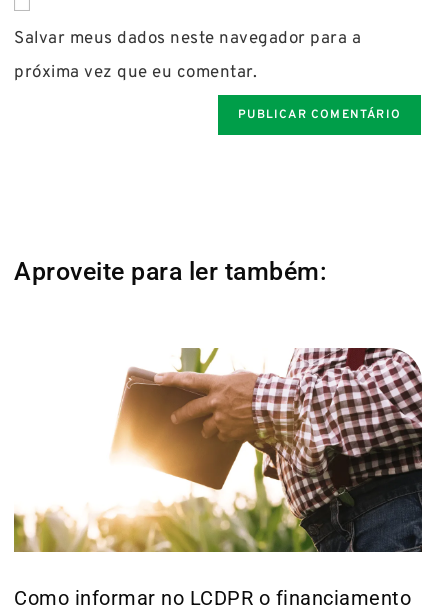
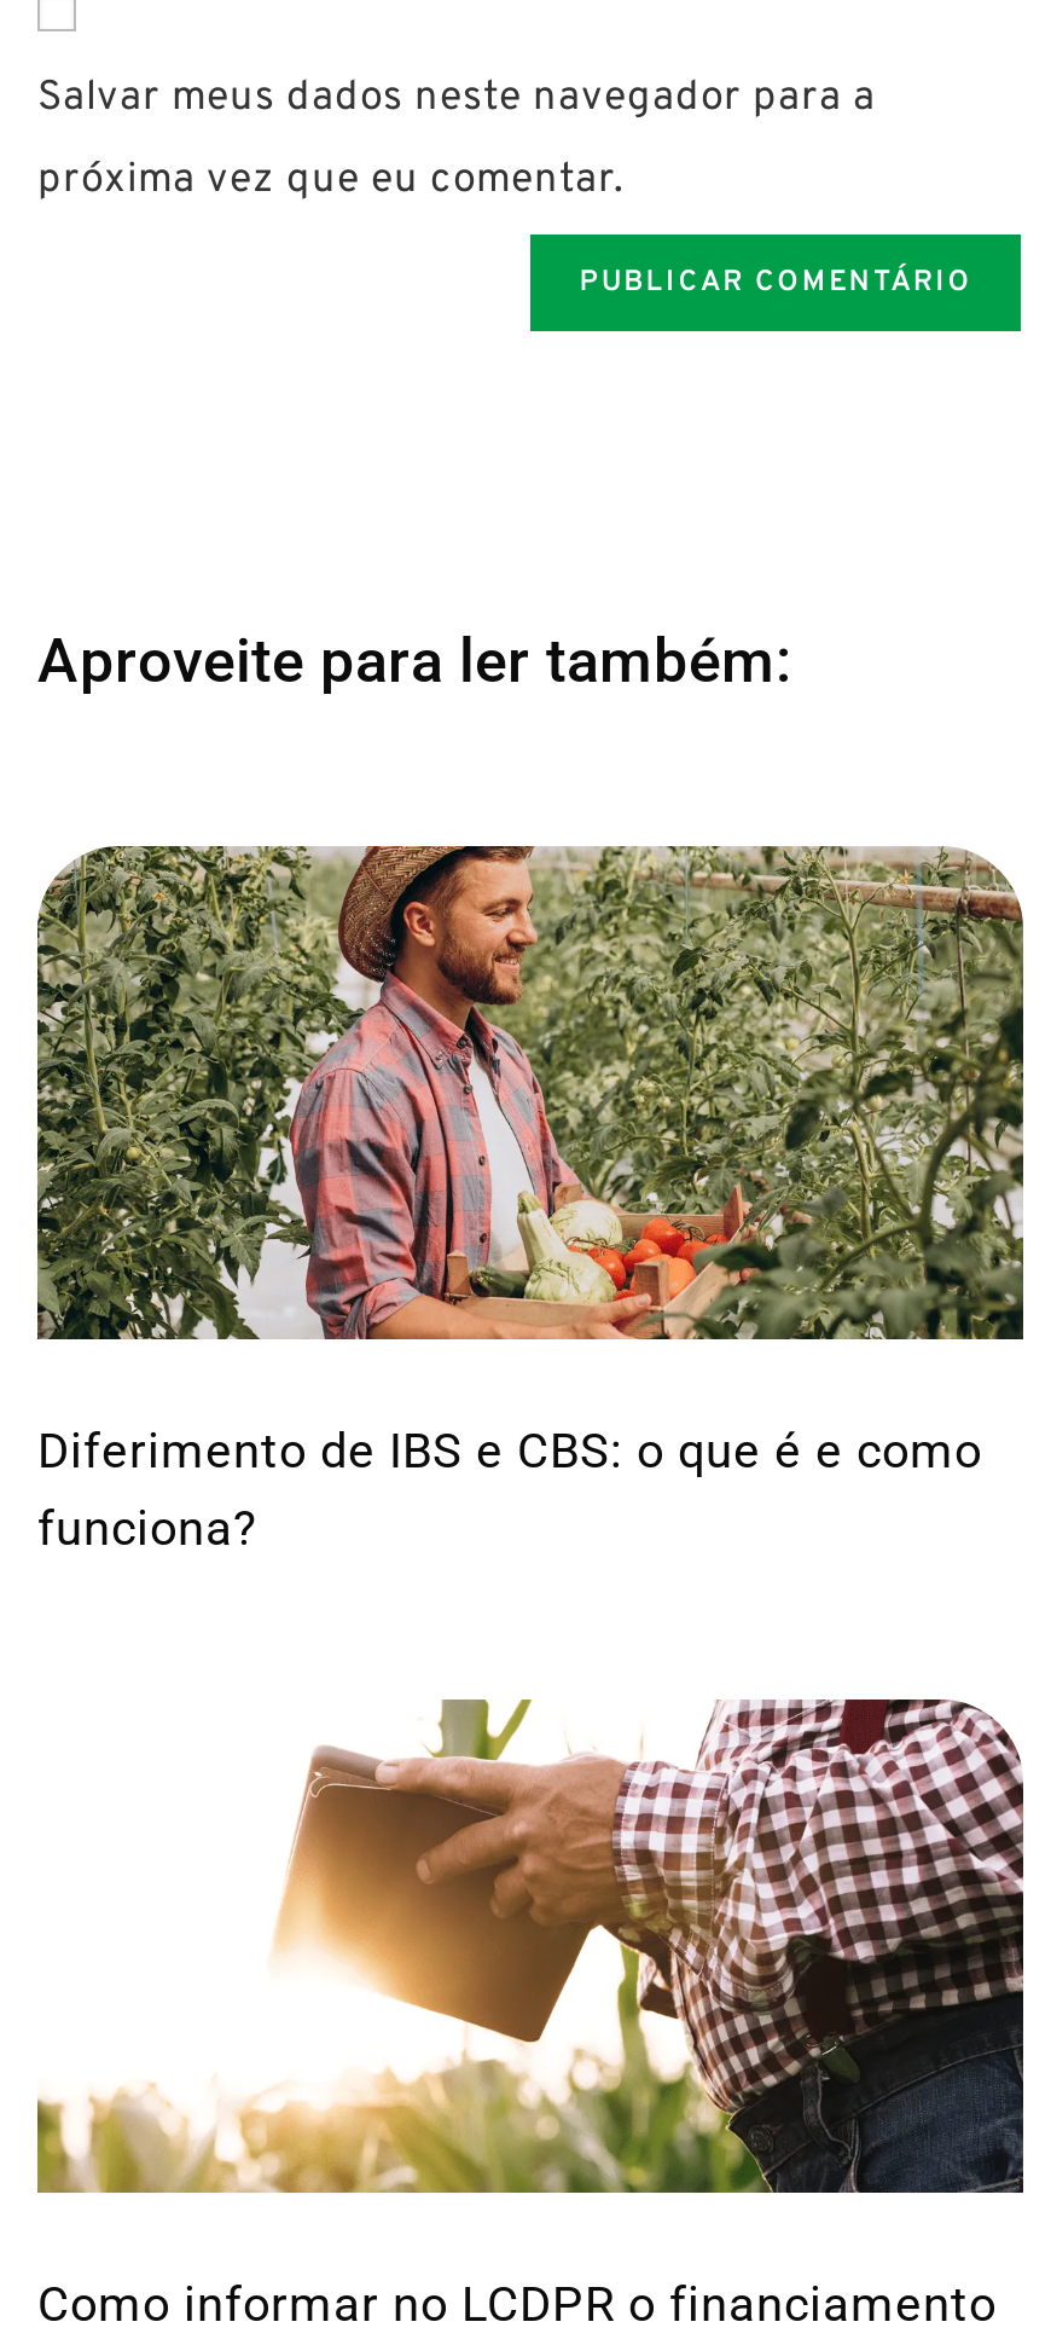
+ [image]
+ Diferimento de IBS e CBS: o que é e como
+ funciona?
